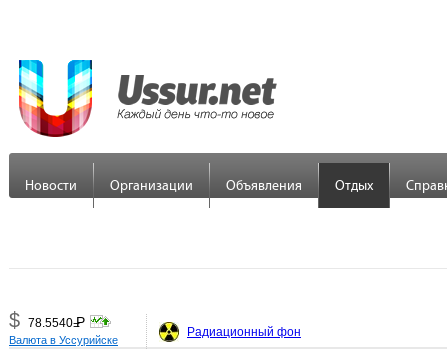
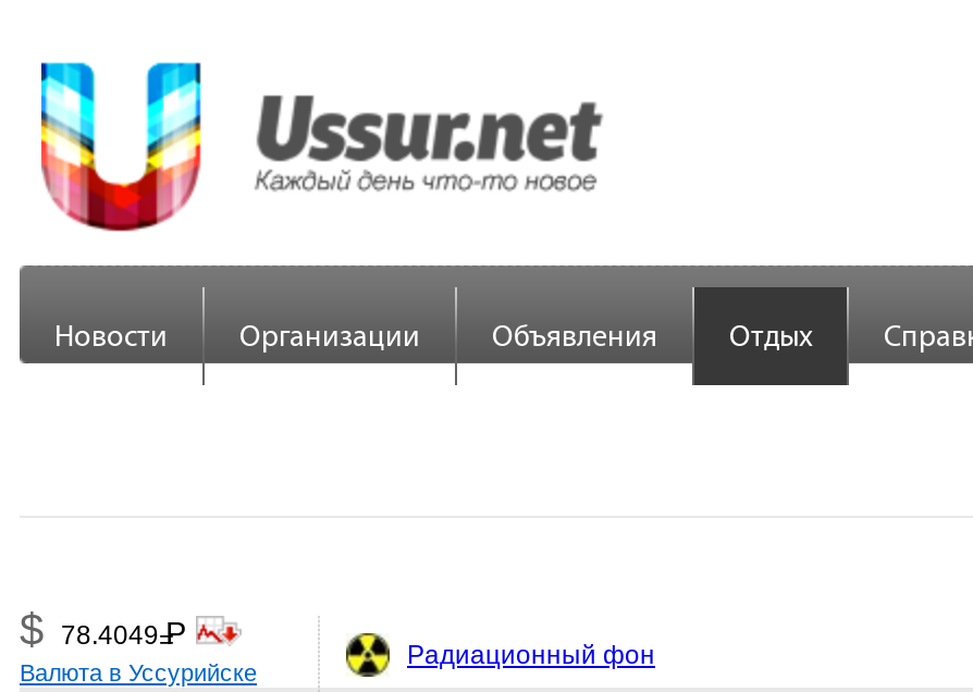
- $ 78.5540= Р
+ $ 78.4049= Р
